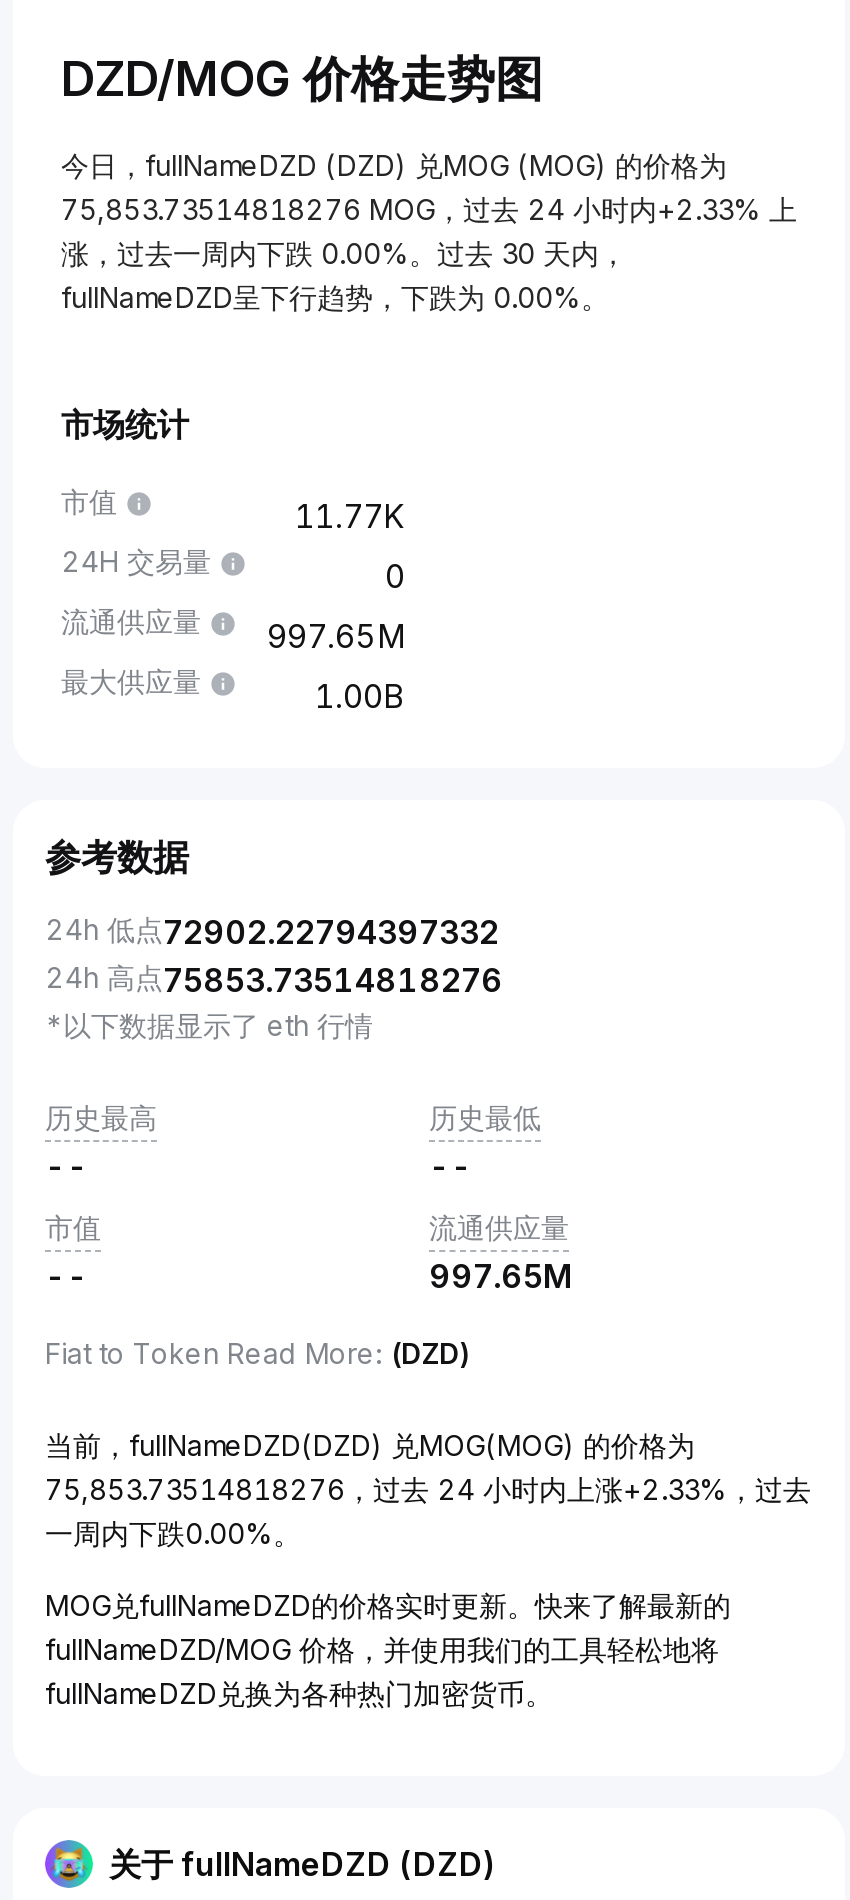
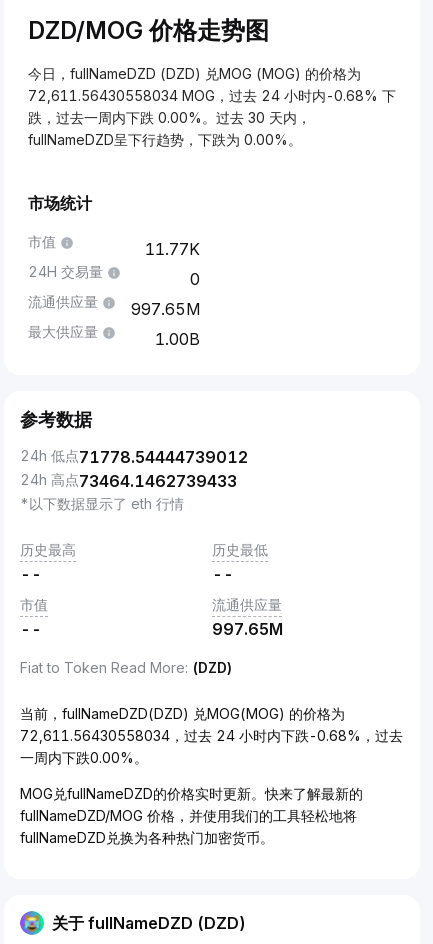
- 75,853.73514818276 MOG，过去 24 小时内+2.33% 上
+ 72,611.56430558034 MOG，过去 24 小时内-0.68% 下

- 涨，过去一周内下跌 0.00%。过去 30 天内，
+ 跌，过去一周内下跌 0.00%。过去 30 天内，

- 24h 低点72902.22794397332
+ 24h 低点71778.54444739012

- 24h 高点75853.73514818276
+ 24h 高点73464.1462739433

- 75,853.73514818276，过去 24 小时内上涨+2.33%，过去
+ 72,611.56430558034，过去 24 小时内下跌-0.68%，过去
